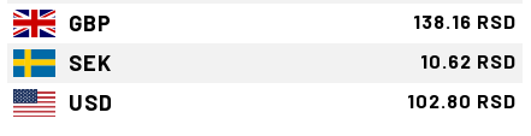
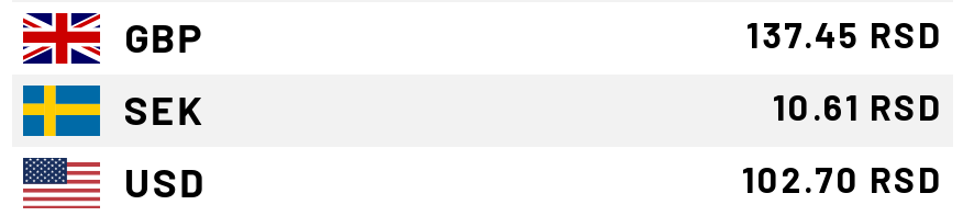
- 138.16 RSD
+ 137.45 RSD

- 10.62 RSD
+ 10.61 RSD

- 102.80 RSD
+ 102.70 RSD
